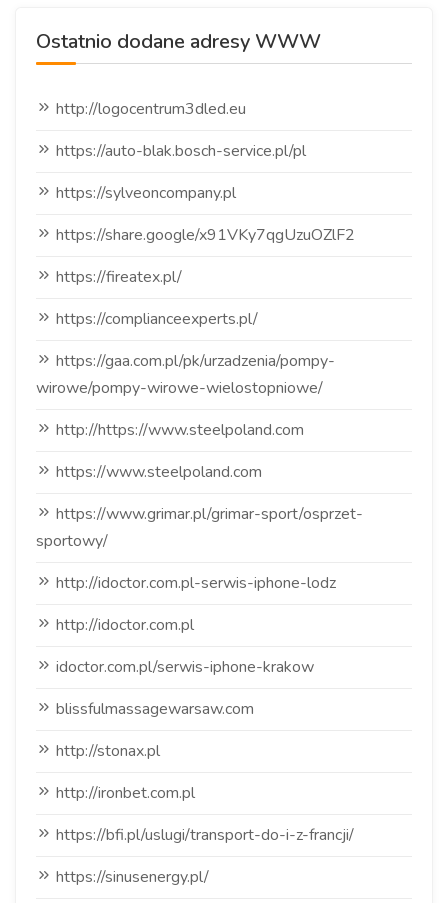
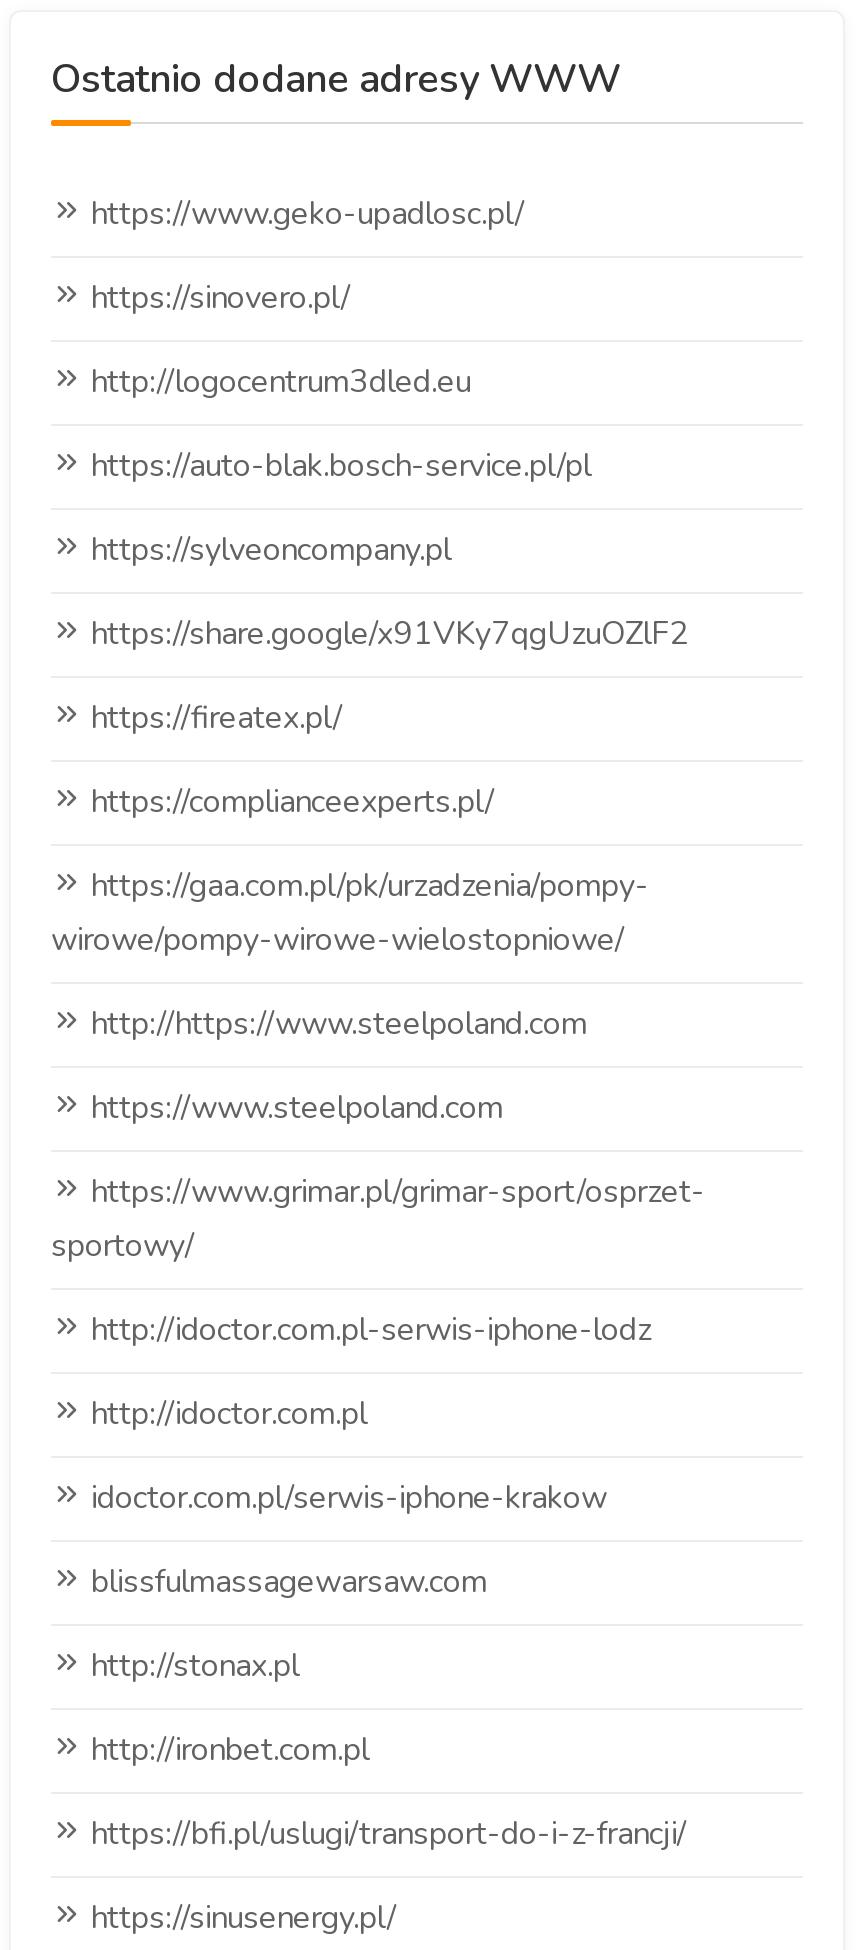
+ https://www.geko-upadlosc.pl/
+ https://sinovero.pl/
